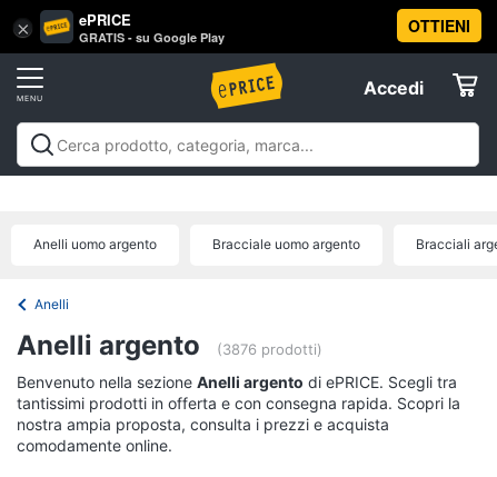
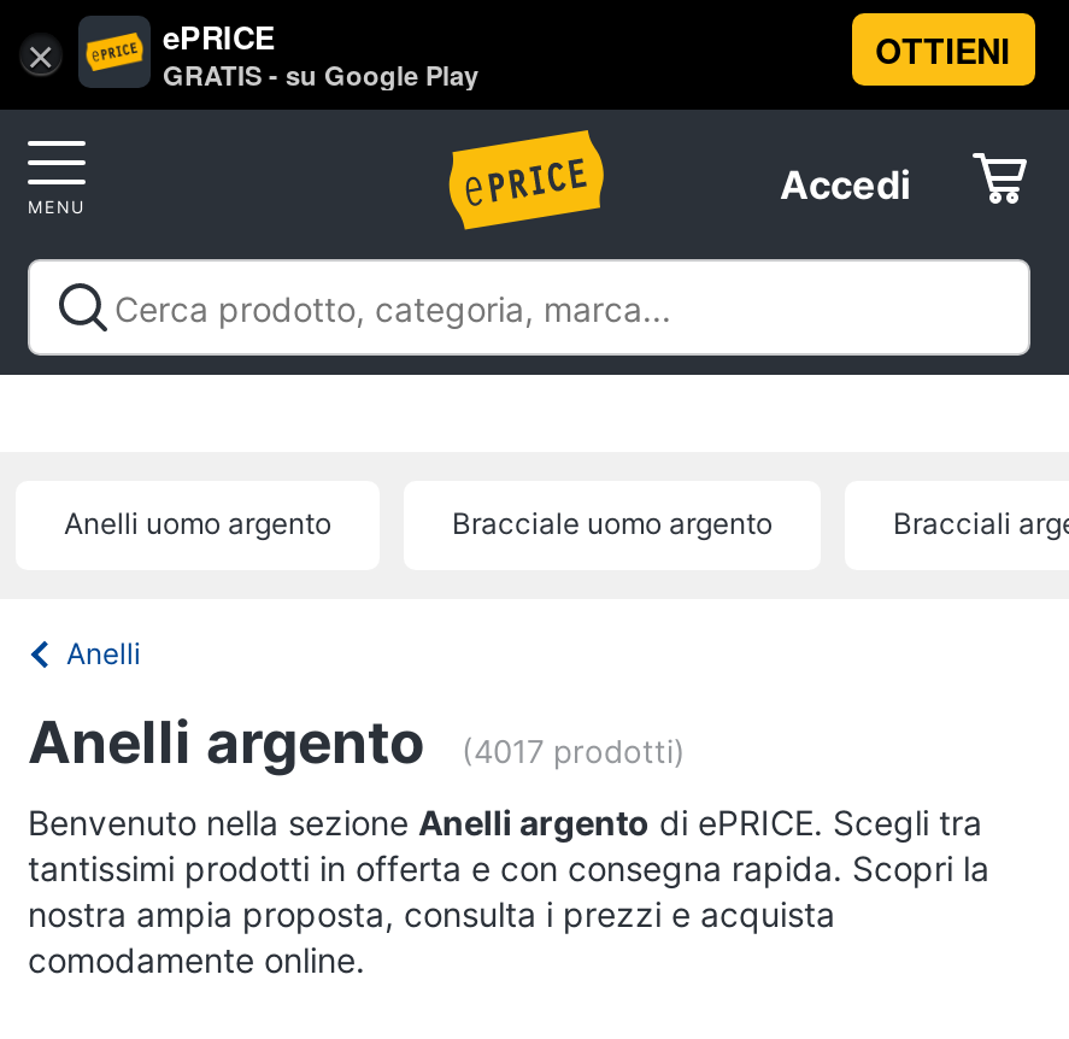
- (3876 prodotti)
+ (4017 prodotti)
